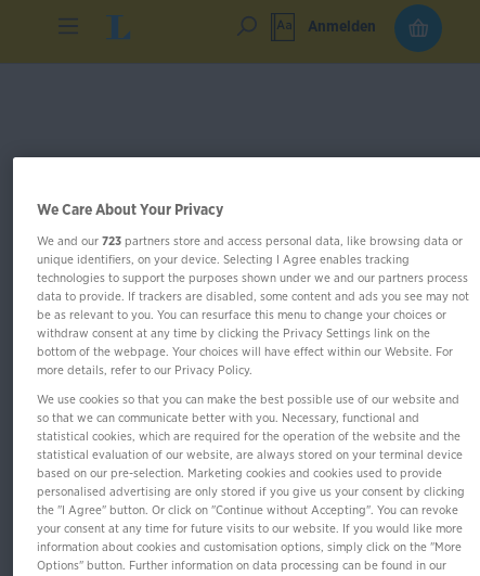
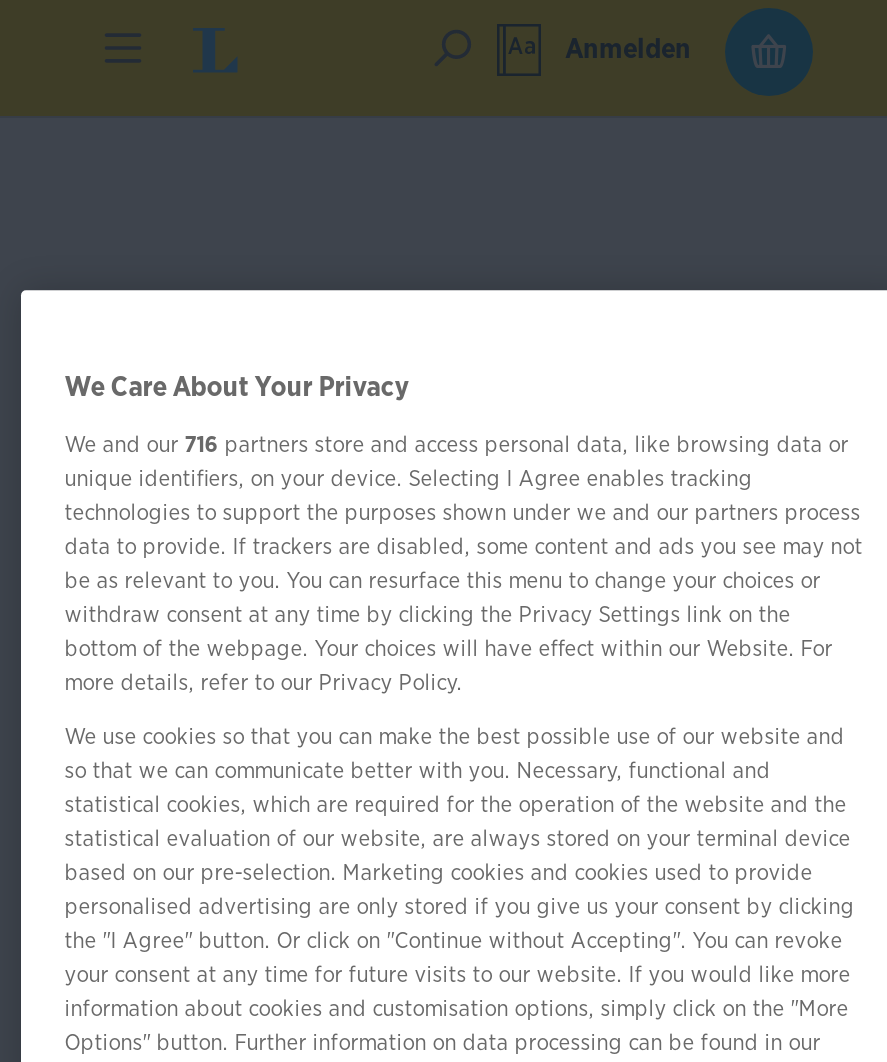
- We and our 723 partners store and access personal data, like browsing data or
+ We and our 716 partners store and access personal data, like browsing data or
